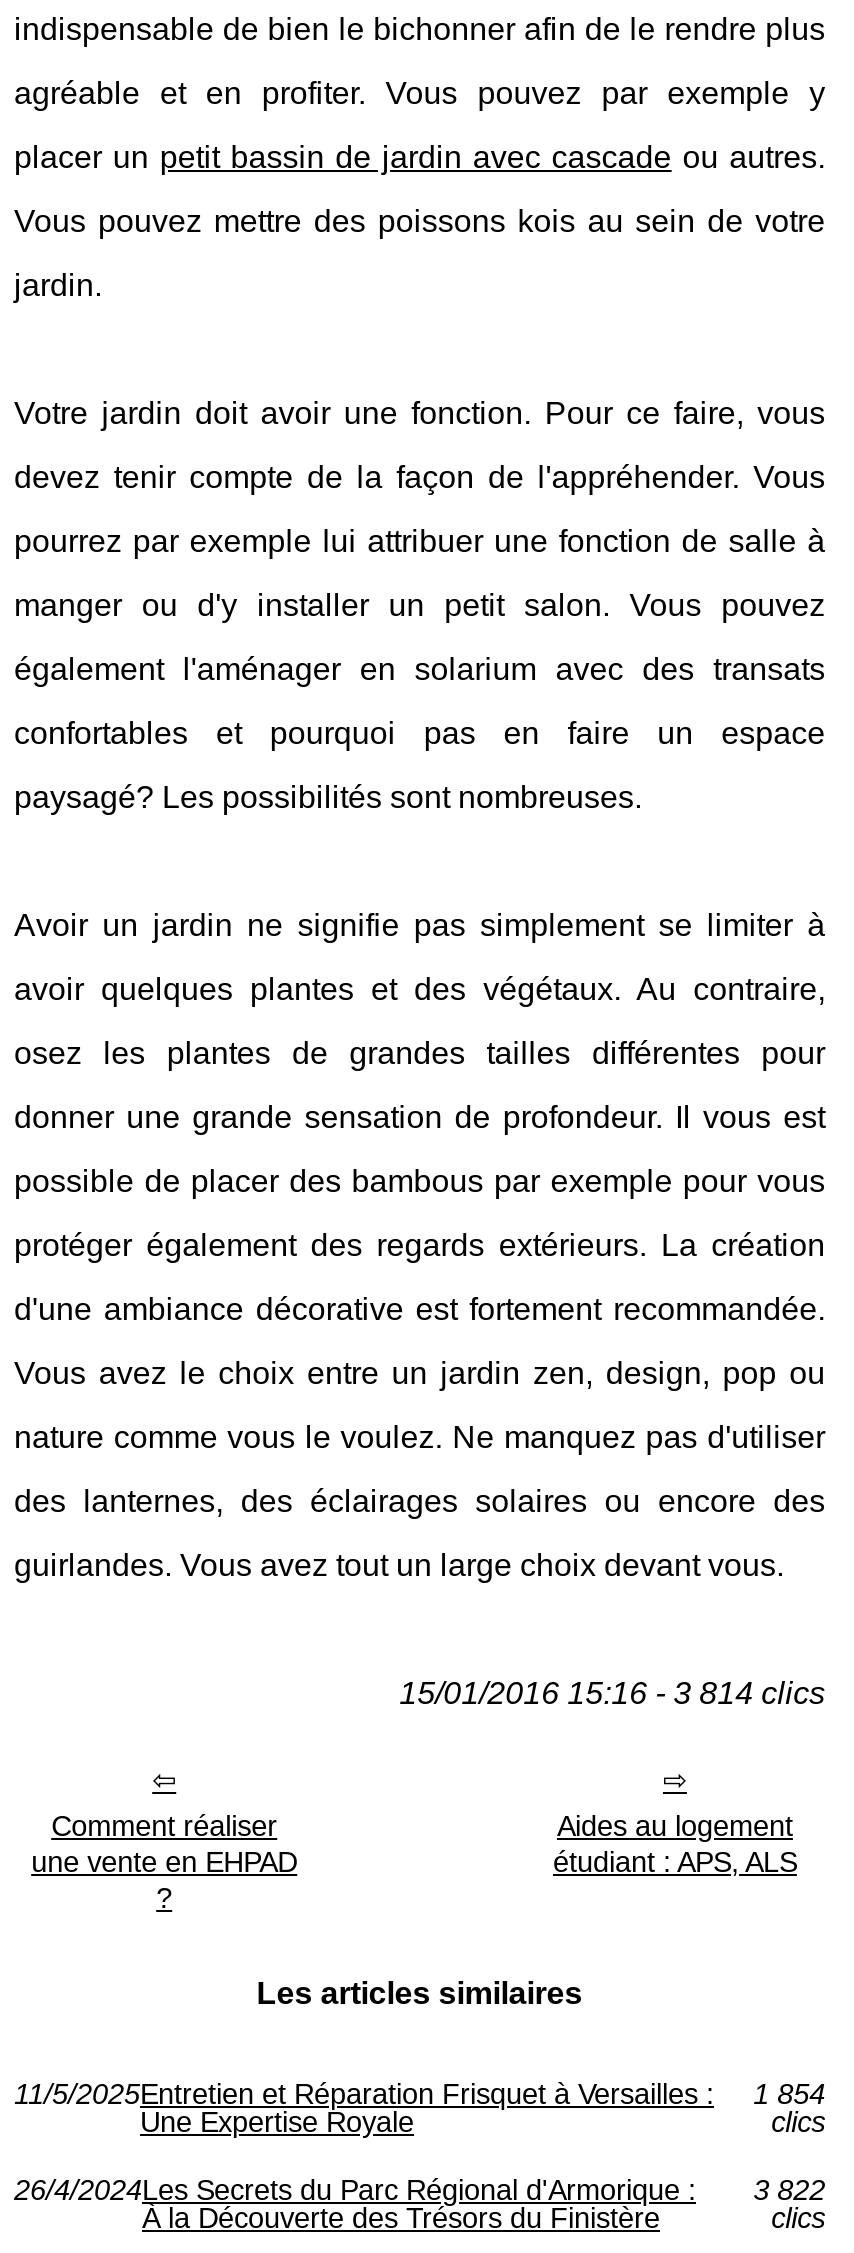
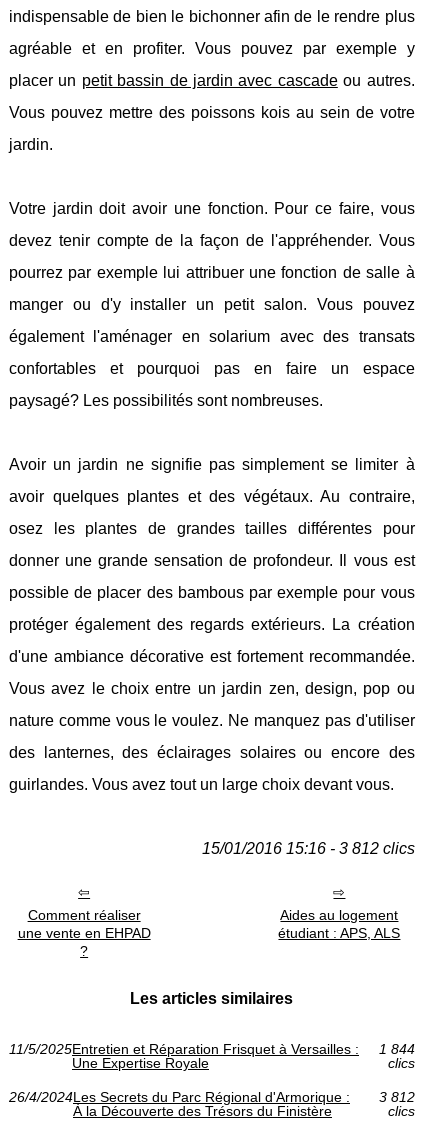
- 15/01/2016 15:16 - 3 814 clics
+ 15/01/2016 15:16 - 3 812 clics

- 11/5/2025Entretien et Réparation Frisquet à Versailles : 1 854
+ 11/5/2025Entretien et Réparation Frisquet à Versailles : 1 844

- 26/4/2024Les Secrets du Parc Régional d'Armorique : 3 822
+ 26/4/2024Les Secrets du Parc Régional d'Armorique : 3 812
